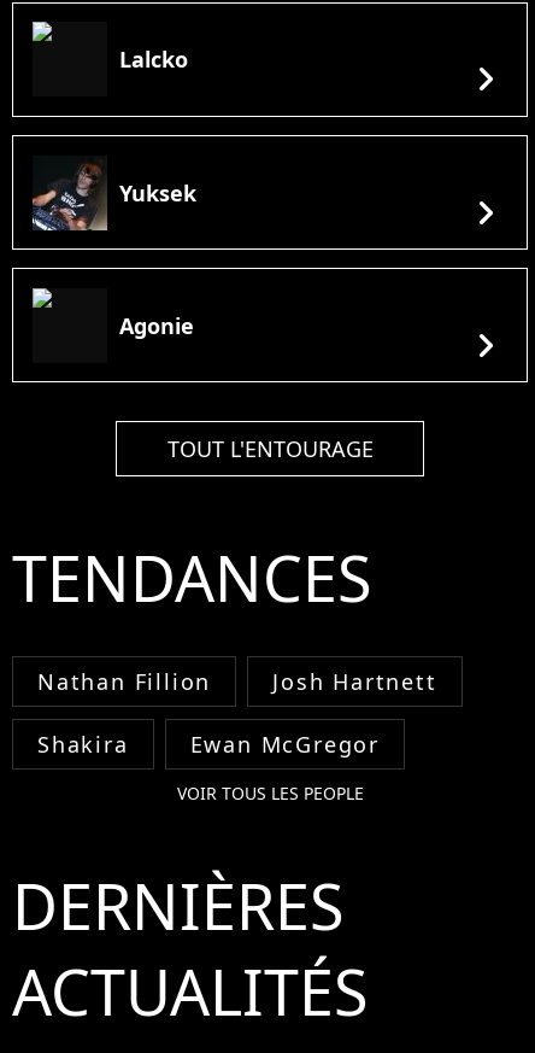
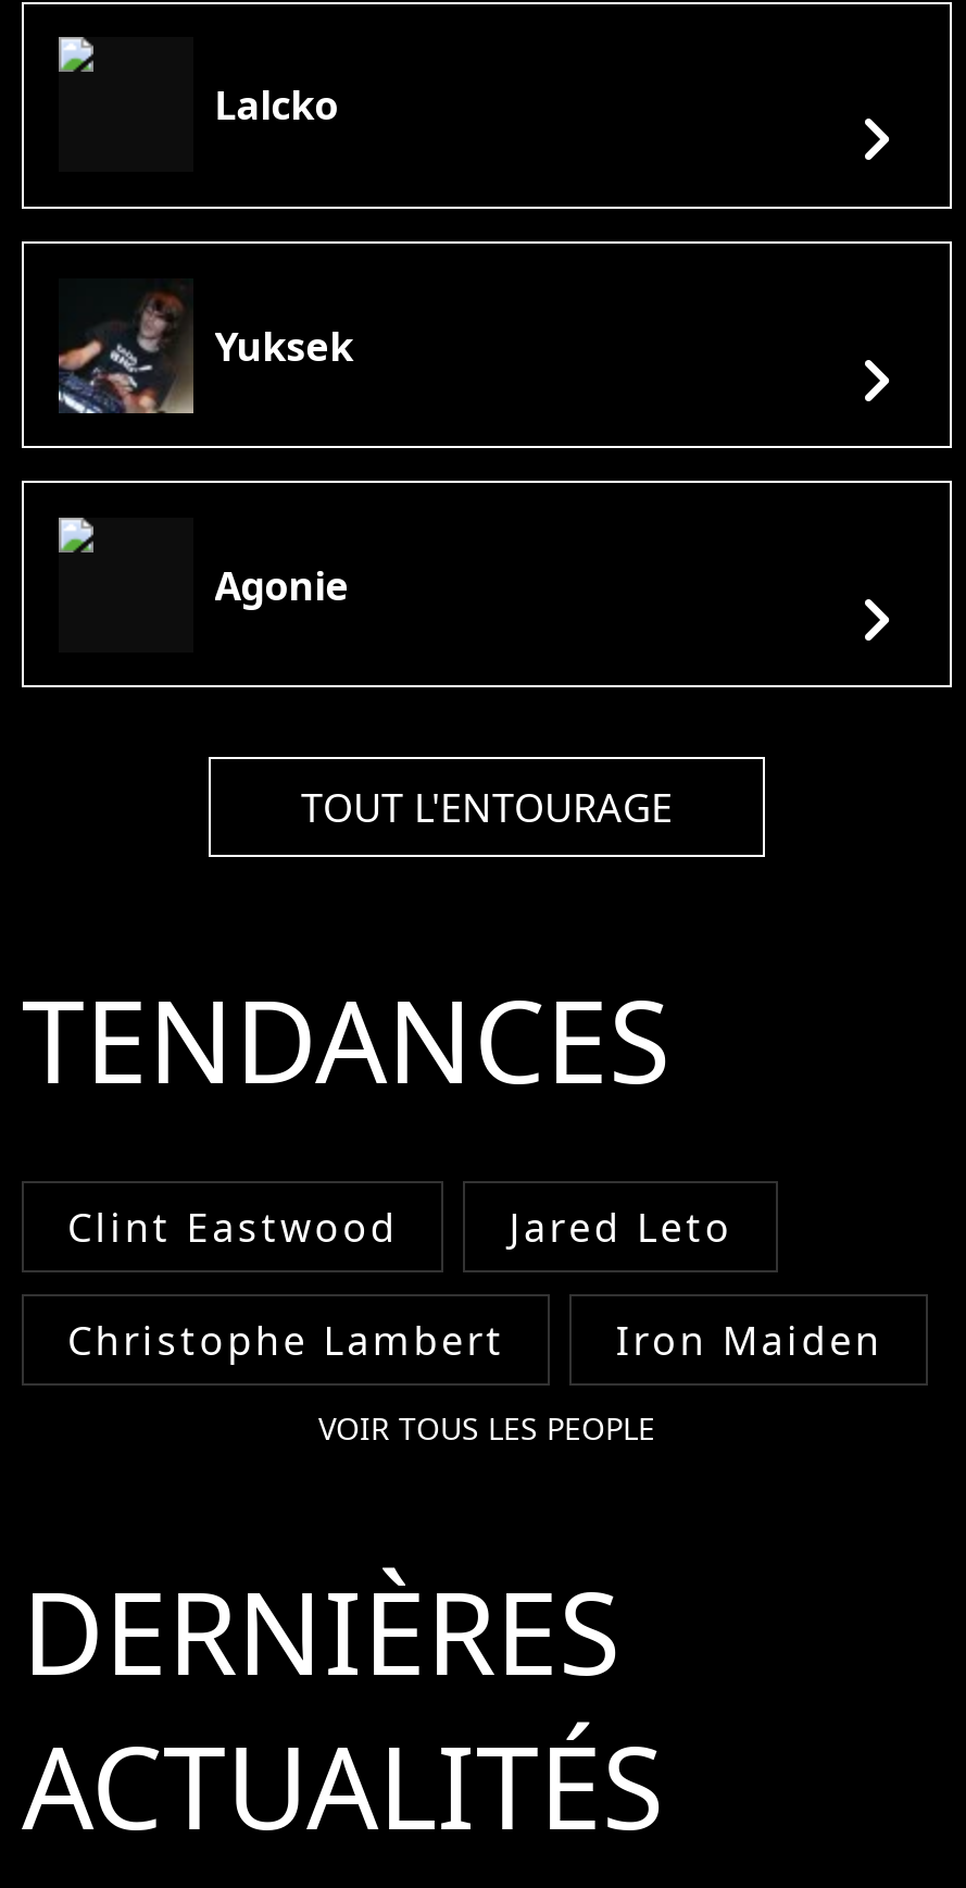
- Nathan Fillion
- Josh Hartnett
+ Clint Eastwood
+ Jared Leto

- Shakira
- Ewan McGregor
+ Christophe Lambert
+ Iron Maiden
